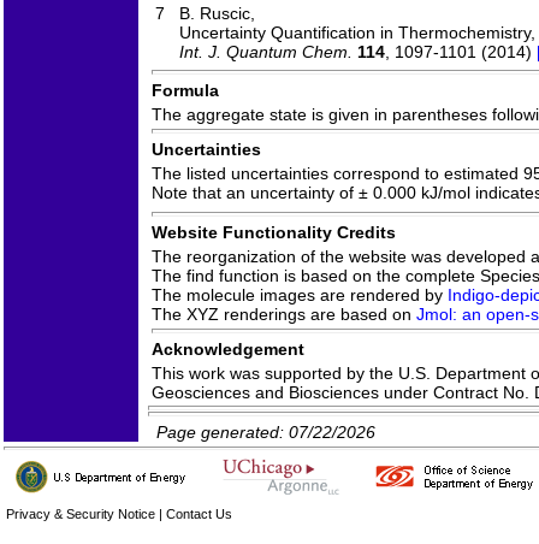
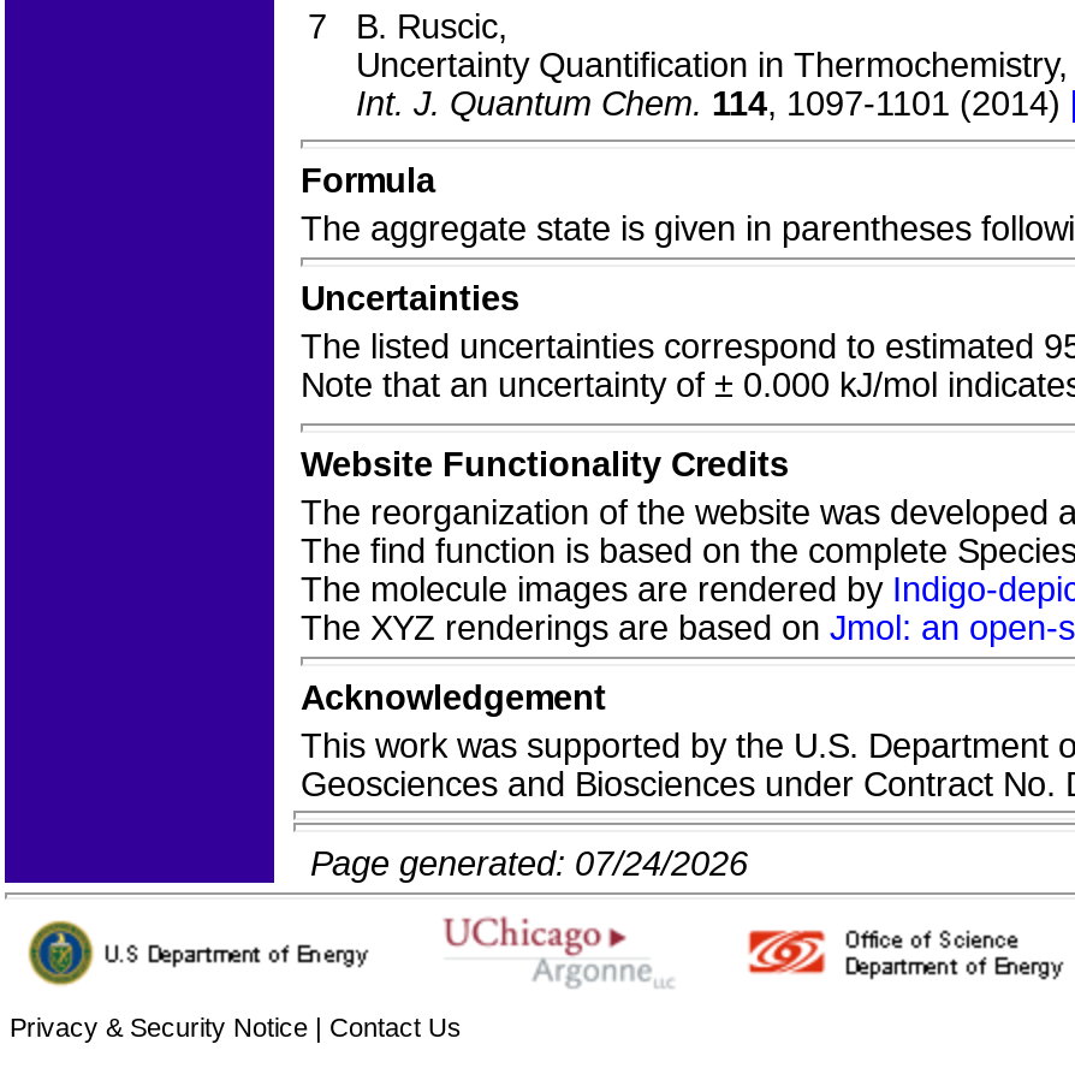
- Page generated: 07/22/2026
+ Page generated: 07/24/2026
